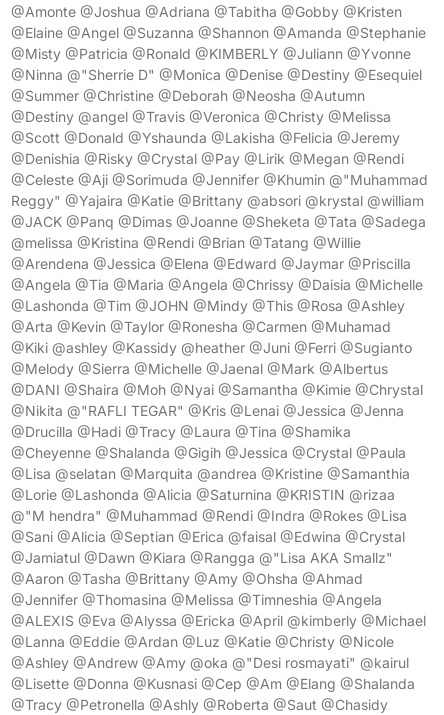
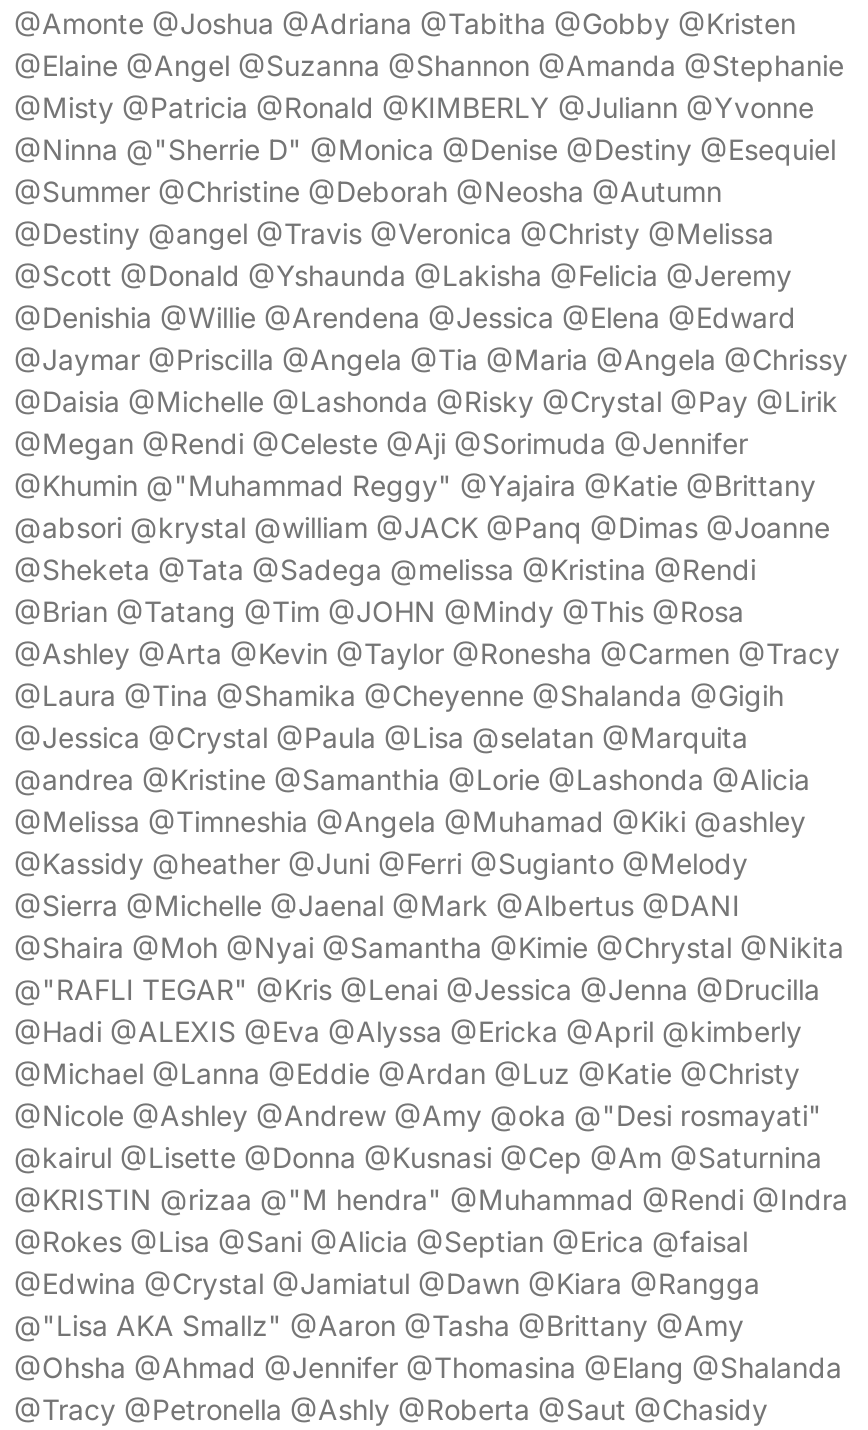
- @Denishia @Risky @Crystal @Pay @Lirik @Megan @Rendi
- @Celeste @Aji @Sorimuda @Jennifer @Khumin @"Muhammad
- Reggy" @Yajaira @Katie @Brittany @absori @krystal @william
- @JACK @Panq @Dimas @Joanne @Sheketa @Tata @Sadega
- @melissa @Kristina @Rendi @Brian @Tatang @Willie
- @Arendena @Jessica @Elena @Edward @Jaymar @Priscilla
- @Angela @Tia @Maria @Angela @Chrissy @Daisia @Michelle
- @Lashonda @Tim @JOHN @Mindy @This @Rosa @Ashley
- @Arta @Kevin @Taylor @Ronesha @Carmen @Muhamad
- @Kiki @ashley @Kassidy @heather @Juni @Ferri @Sugianto
- @Melody @Sierra @Michelle @Jaenal @Mark @Albertus
- @DANI @Shaira @Moh @Nyai @Samantha @Kimie @Chrystal
- @Nikita @"RAFLI TEGAR" @Kris @Lenai @Jessica @Jenna
- @Drucilla @Hadi @Tracy @Laura @Tina @Shamika
- @Cheyenne @Shalanda @Gigih @Jessica @Crystal @Paula
- @Lisa @selatan @Marquita @andrea @Kristine @Samanthia
- @Lorie @Lashonda @Alicia @Saturnina @KRISTIN @rizaa
- @"M hendra" @Muhammad @Rendi @Indra @Rokes @Lisa
- @Sani @Alicia @Septian @Erica @faisal @Edwina @Crystal
- @Jamiatul @Dawn @Kiara @Rangga @"Lisa AKA Smallz"
- @Aaron @Tasha @Brittany @Amy @Ohsha @Ahmad
- @Jennifer @Thomasina @Melissa @Timneshia @Angela
- @ALEXIS @Eva @Alyssa @Ericka @April @kimberly @Michael
- @Lanna @Eddie @Ardan @Luz @Katie @Christy @Nicole
- @Ashley @Andrew @Amy @oka @"Desi rosmayati" @kairul
- @Lisette @Donna @Kusnasi @Cep @Am @Elang @Shalanda
+ @Denishia @Willie @Arendena @Jessica @Elena @Edward
+ @Jaymar @Priscilla @Angela @Tia @Maria @Angela @Chrissy
+ @Daisia @Michelle @Lashonda @Risky @Crystal @Pay @Lirik
+ @Megan @Rendi @Celeste @Aji @Sorimuda @Jennifer
+ @Khumin @"Muhammad Reggy" @Yajaira @Katie @Brittany
+ @absori @krystal @william @JACK @Panq @Dimas @Joanne
+ @Sheketa @Tata @Sadega @melissa @Kristina @Rendi
+ @Brian @Tatang @Tim @JOHN @Mindy @This @Rosa
+ @Ashley @Arta @Kevin @Taylor @Ronesha @Carmen @Tracy
+ @Laura @Tina @Shamika @Cheyenne @Shalanda @Gigih
+ @Jessica @Crystal @Paula @Lisa @selatan @Marquita
+ @andrea @Kristine @Samanthia @Lorie @Lashonda @Alicia
+ @Melissa @Timneshia @Angela @Muhamad @Kiki @ashley
+ @Kassidy @heather @Juni @Ferri @Sugianto @Melody
+ @Sierra @Michelle @Jaenal @Mark @Albertus @DANI
+ @Shaira @Moh @Nyai @Samantha @Kimie @Chrystal @Nikita
+ @"RAFLI TEGAR" @Kris @Lenai @Jessica @Jenna @Drucilla
+ @Hadi @ALEXIS @Eva @Alyssa @Ericka @April @kimberly
+ @Michael @Lanna @Eddie @Ardan @Luz @Katie @Christy
+ @Nicole @Ashley @Andrew @Amy @oka @"Desi rosmayati"
+ @kairul @Lisette @Donna @Kusnasi @Cep @Am @Saturnina
+ @KRISTIN @rizaa @"M hendra" @Muhammad @Rendi @Indra
+ @Rokes @Lisa @Sani @Alicia @Septian @Erica @faisal
+ @Edwina @Crystal @Jamiatul @Dawn @Kiara @Rangga
+ @"Lisa AKA Smallz" @Aaron @Tasha @Brittany @Amy
+ @Ohsha @Ahmad @Jennifer @Thomasina @Elang @Shalanda
